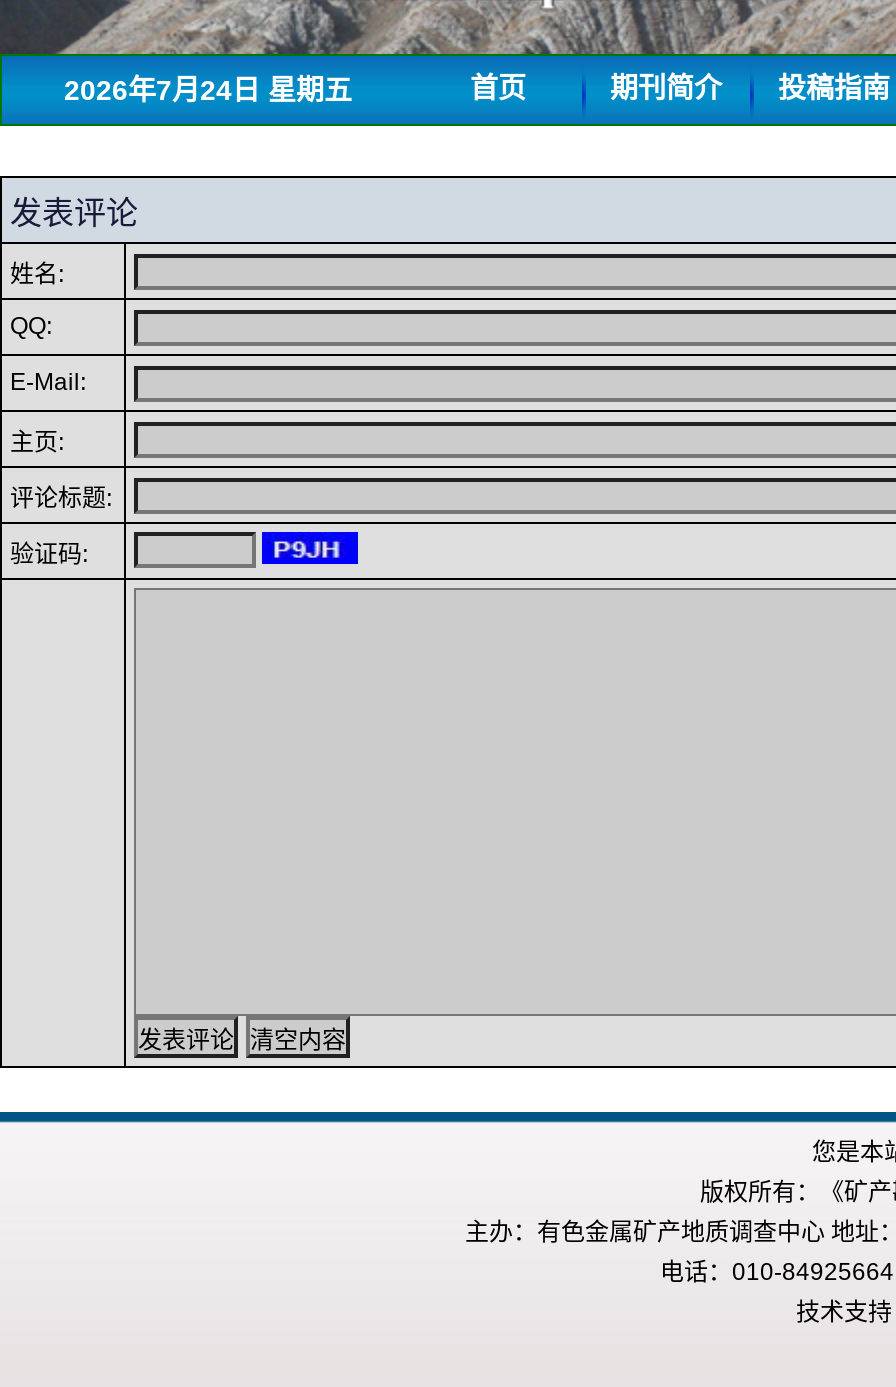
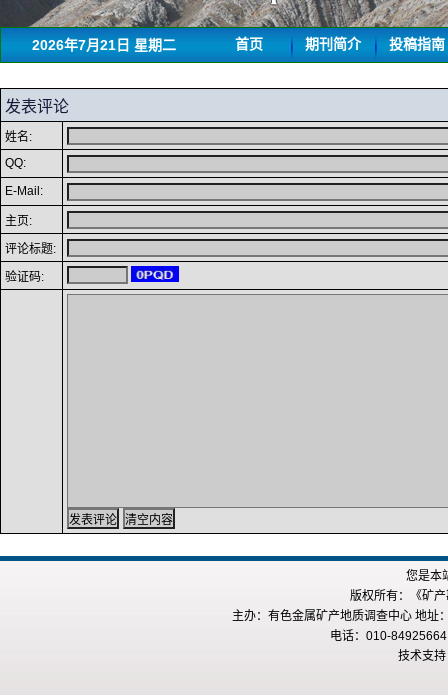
- 2026年7月24日 星期五
+ 2026年7月21日 星期二
